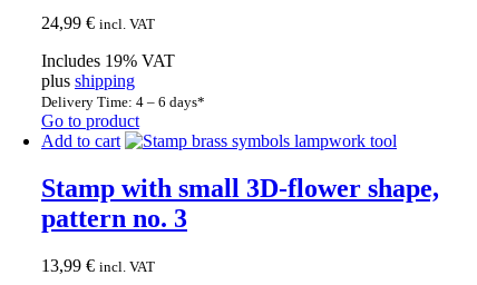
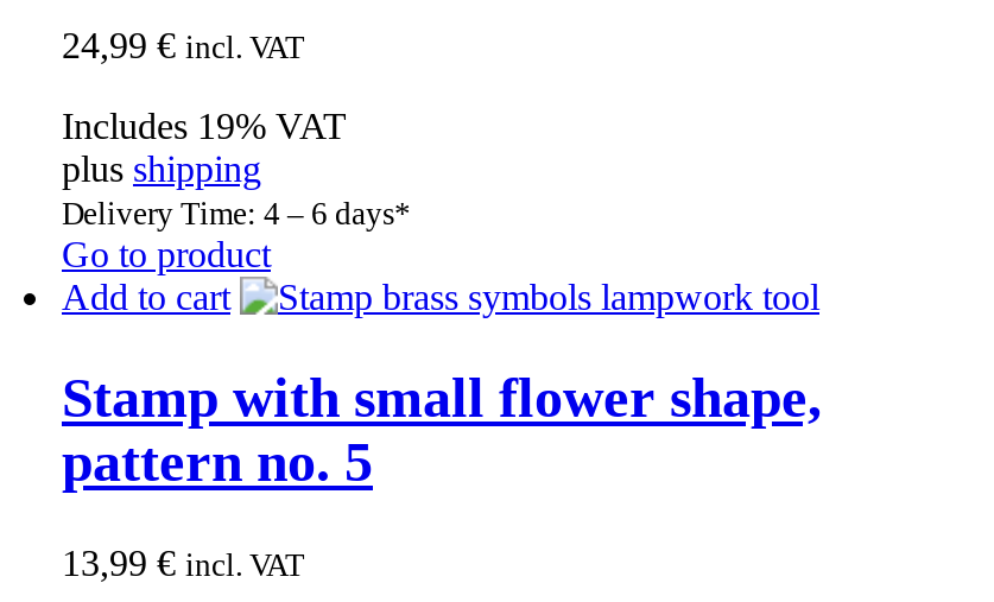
- Stamp with small 3D-flower shape,
+ Stamp with small flower shape,

- pattern no. 3
+ pattern no. 5
